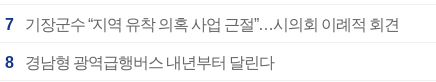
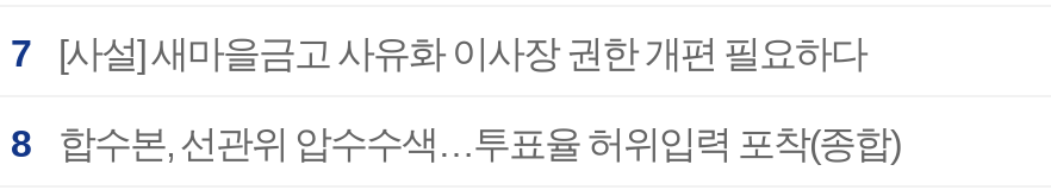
- 기장군수 “지역 유착 의혹 사업 근절”…시의회 이례적 회견
+ [사설] 새마을금고 사유화 이사장 권한 개편 필요하다

- 경남형 광역급행버스 내년부터 달린다
+ 합수본, 선관위 압수수색…투표율 허위입력 포착(종합)
